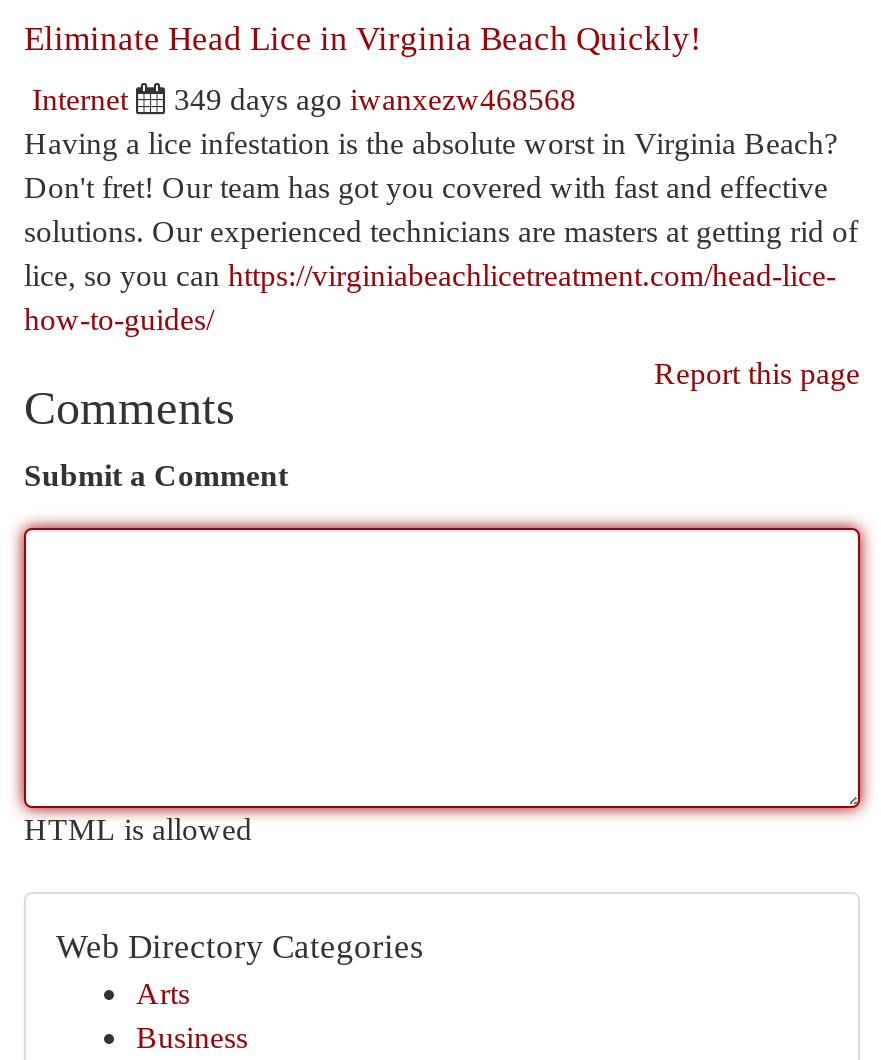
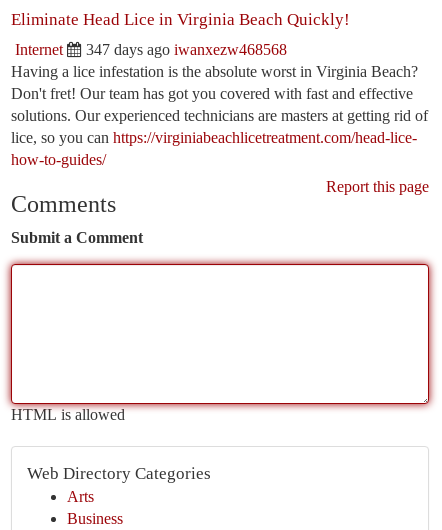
- 349 days ago iwanxezw468568
+ 347 days ago iwanxezw468568
